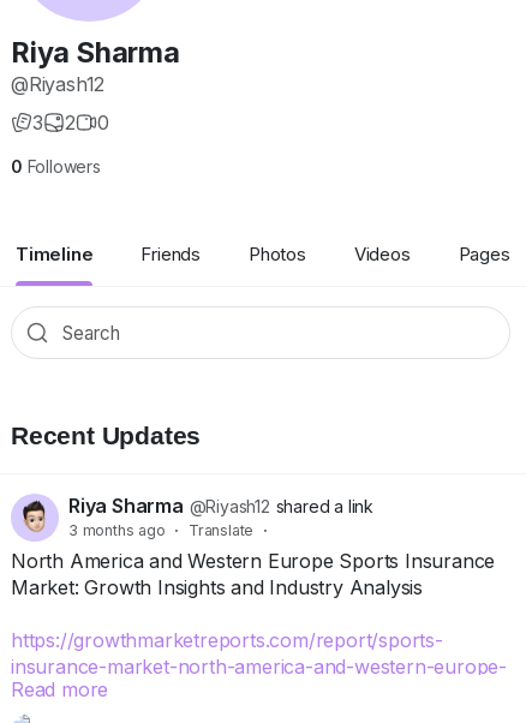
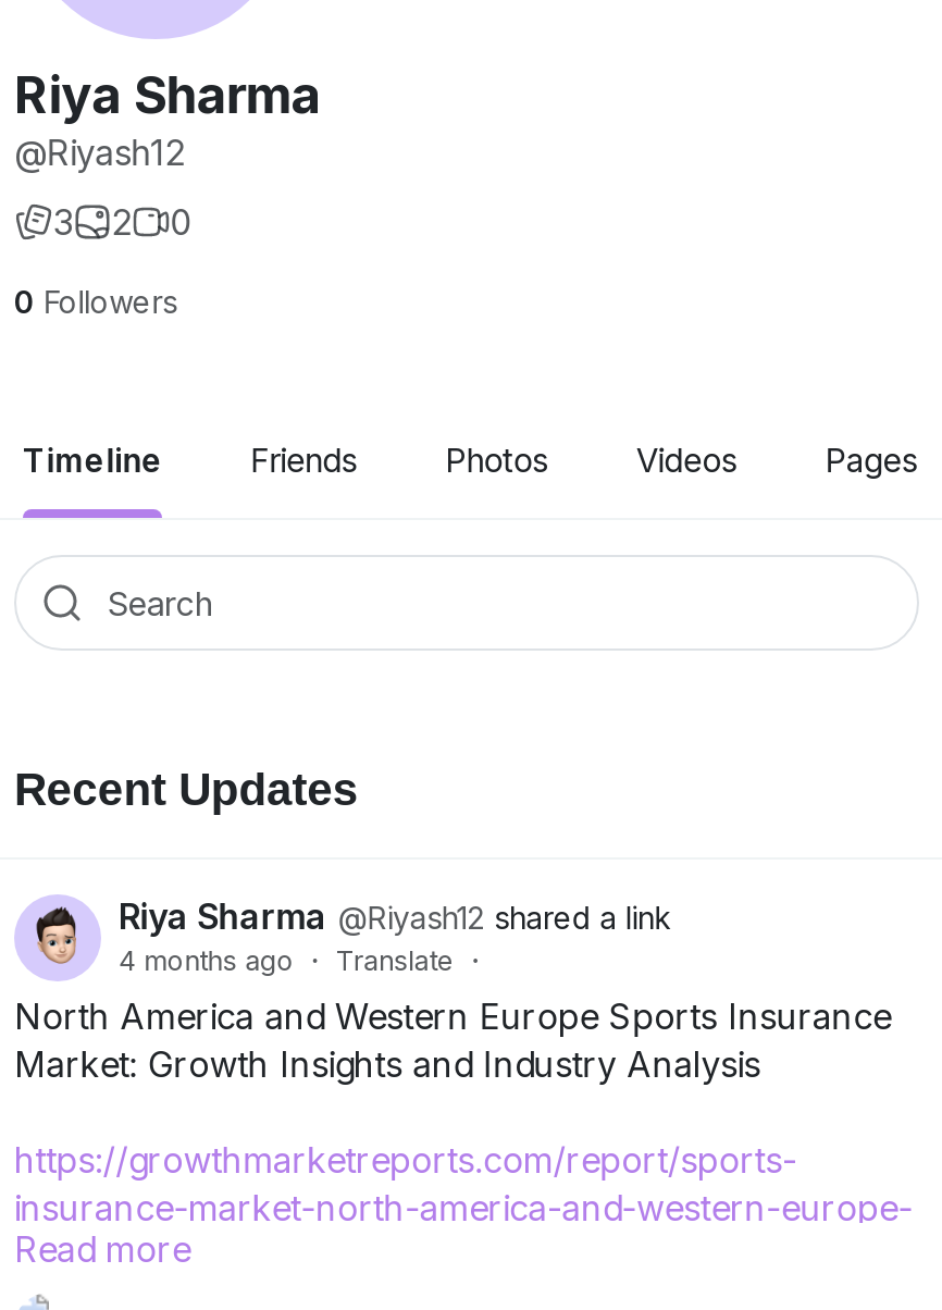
- 3 months ago · Translate ·
+ 4 months ago · Translate ·
